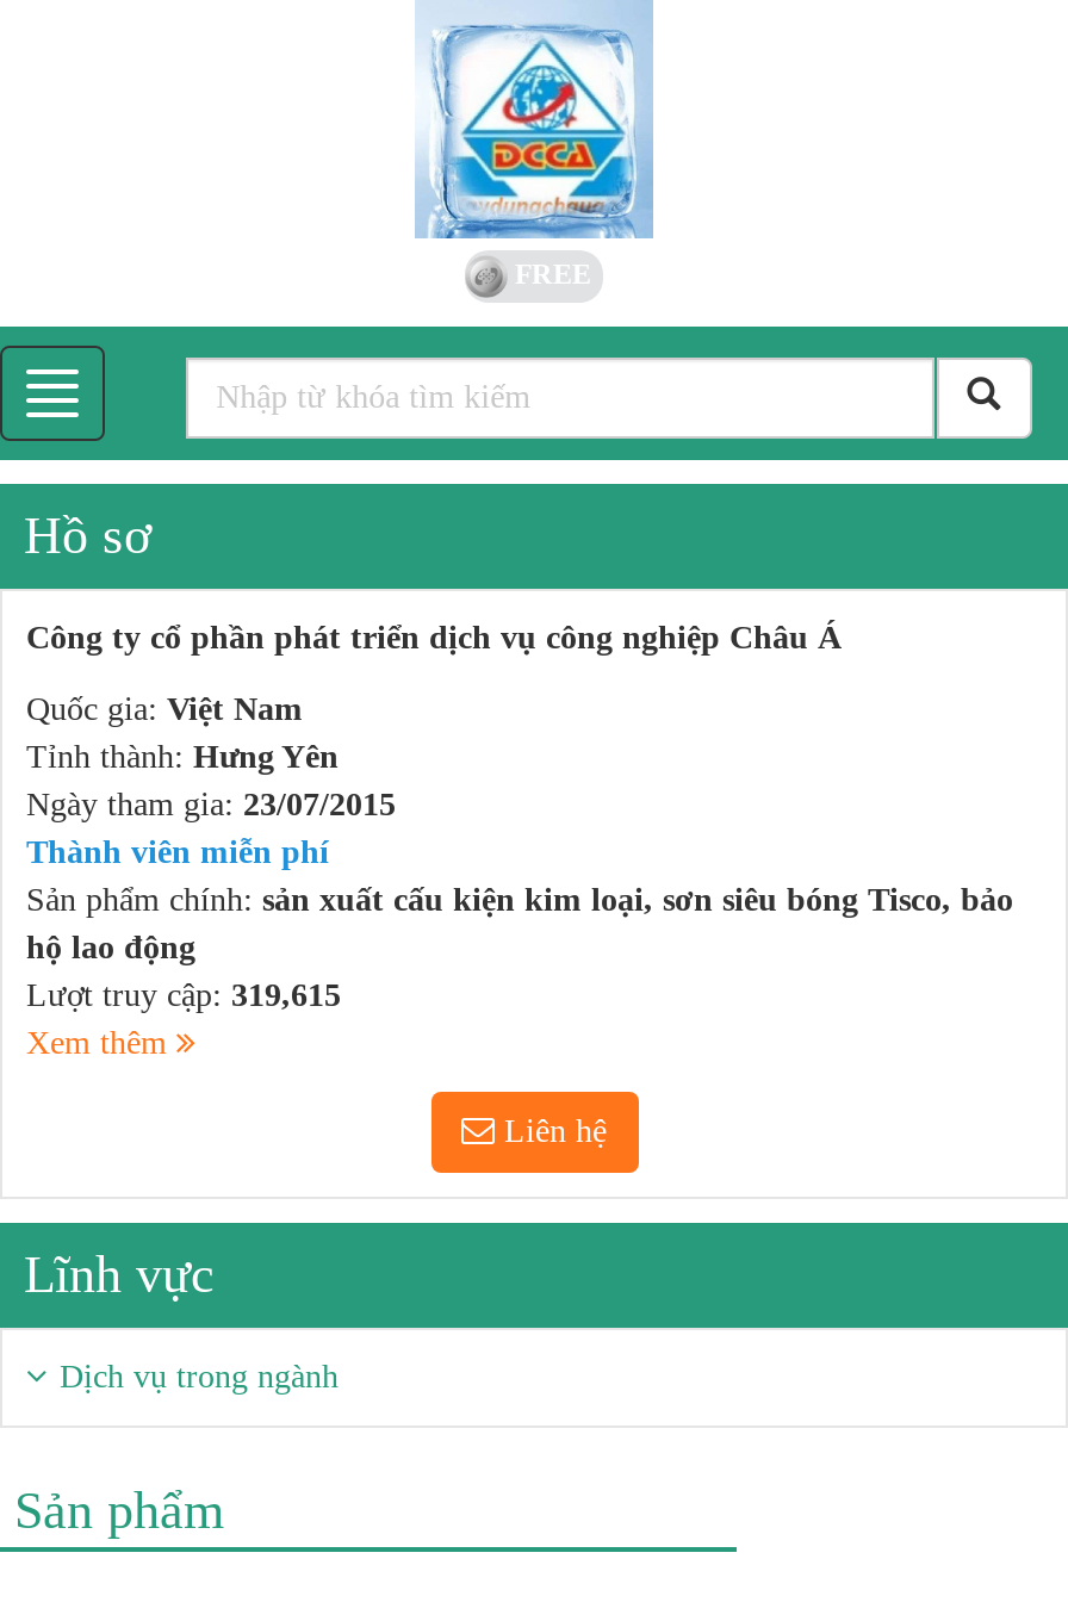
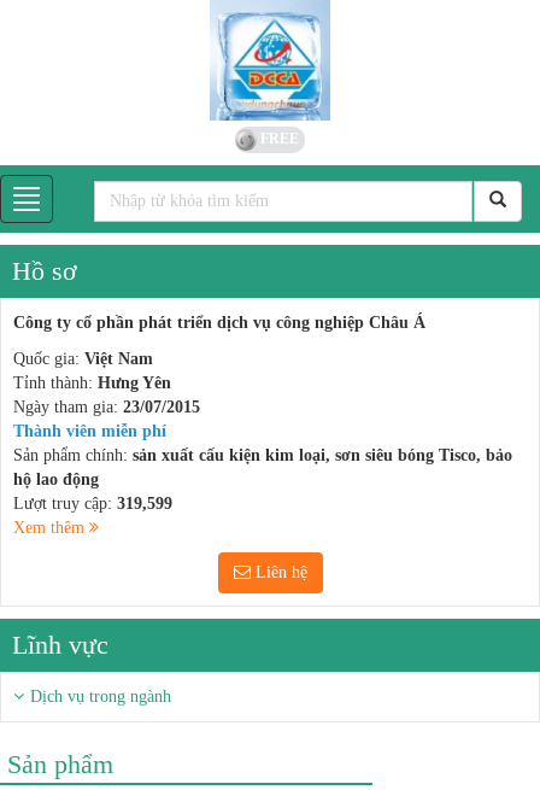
- Lượt truy cập: 319,615
+ Lượt truy cập: 319,599
